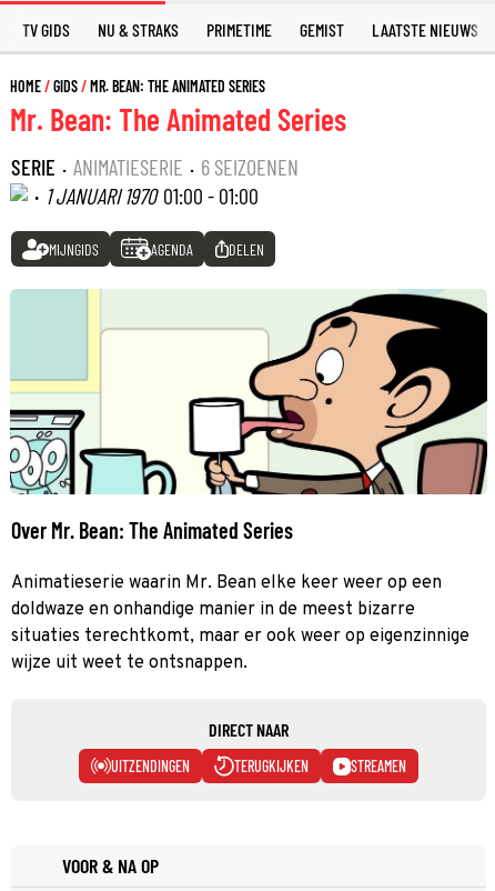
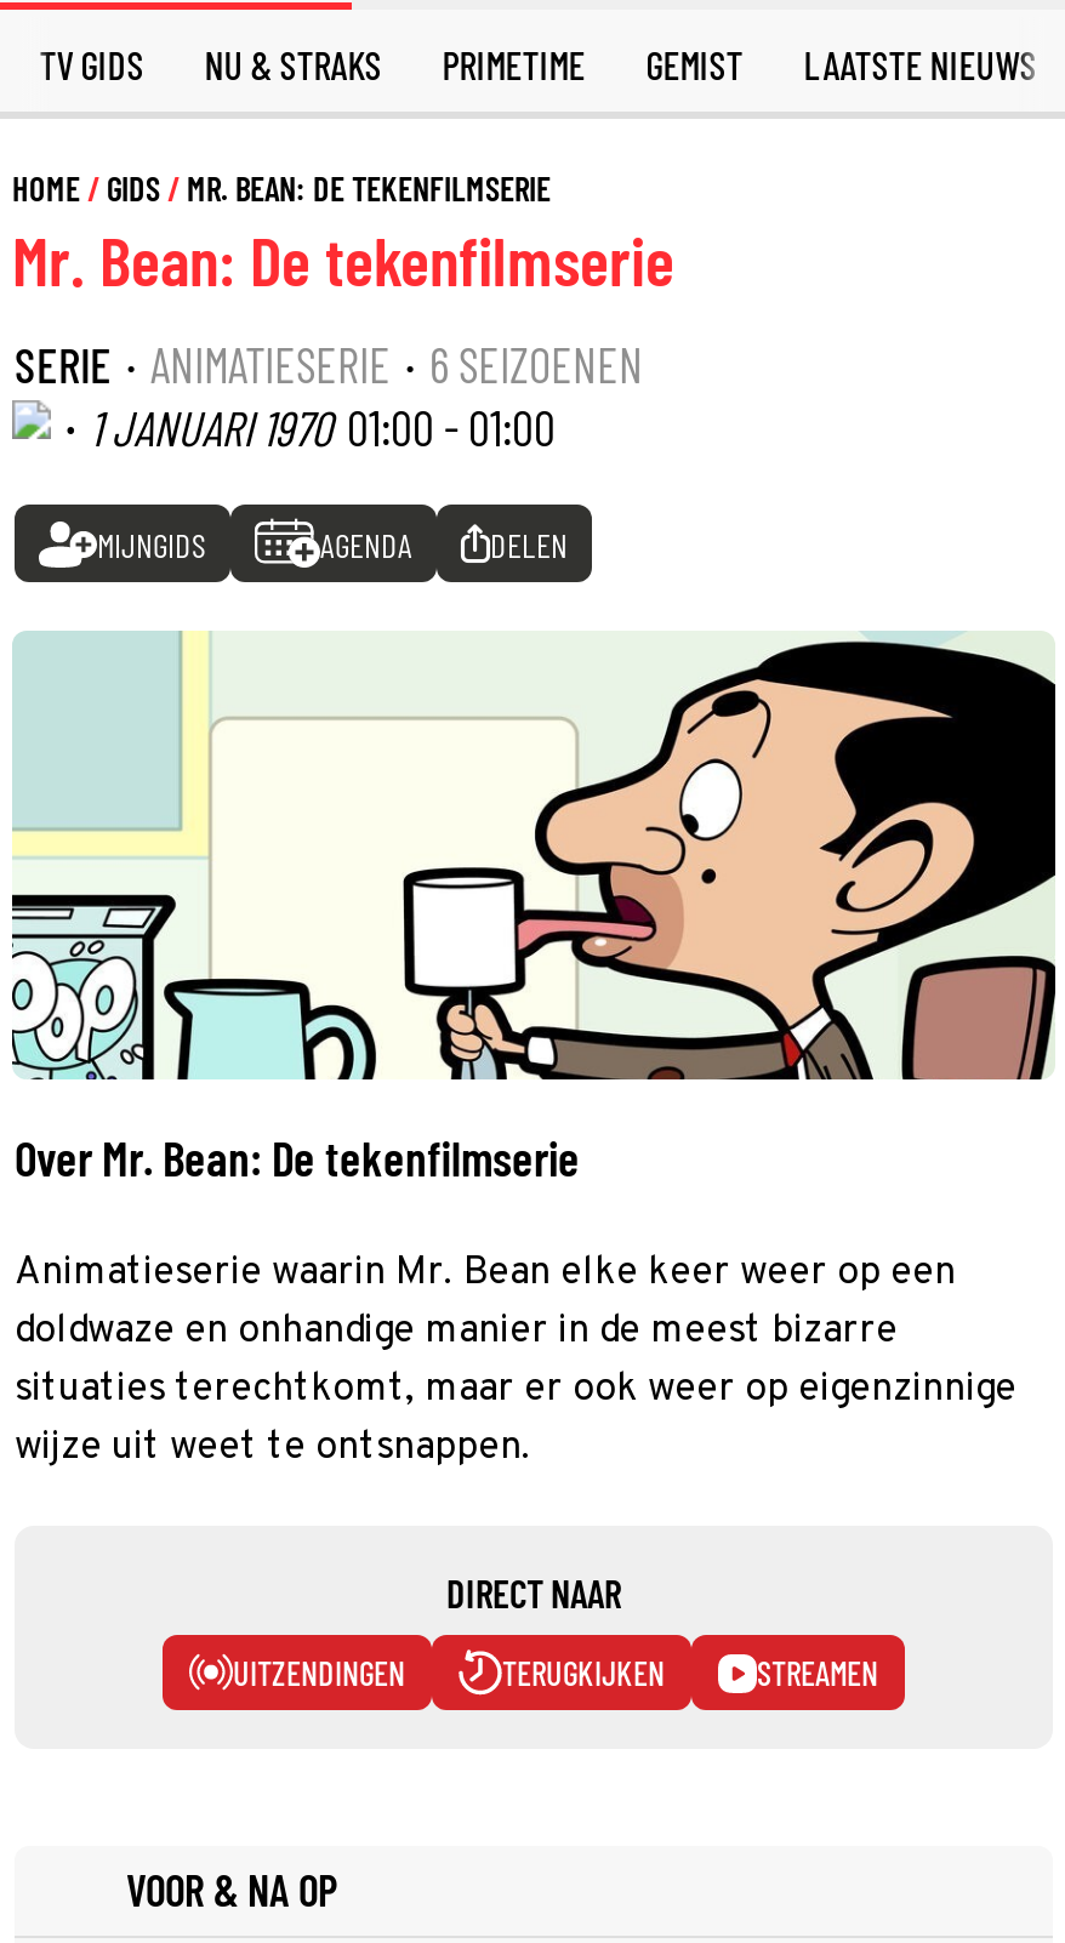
- MR. BEAN: THE ANIMATED SERIES
- Mr. Bean: The Animated Series
+ MR. BEAN: DE TEKENFILMSERIE
+ Mr. Bean: De tekenfilmserie

- Over Mr. Bean: The Animated Series
+ Over Mr. Bean: De tekenfilmserie
